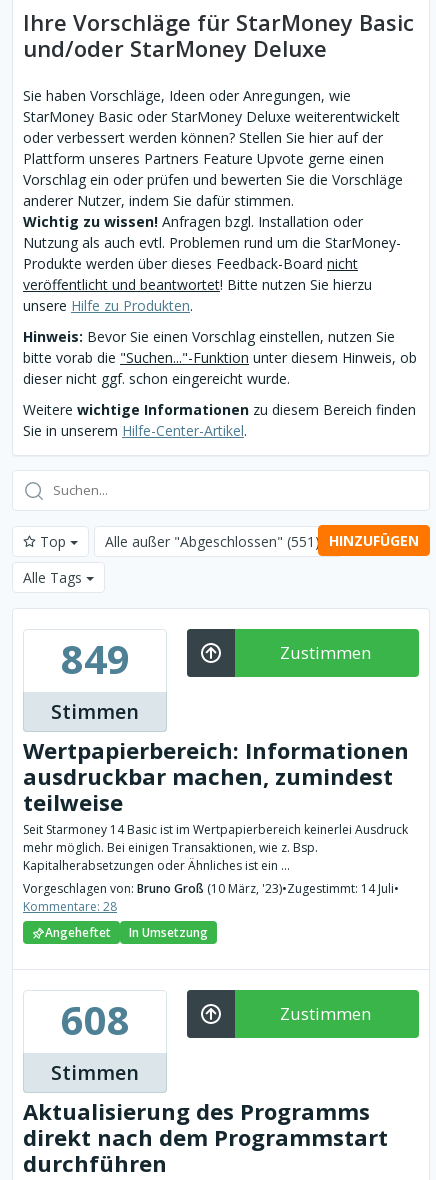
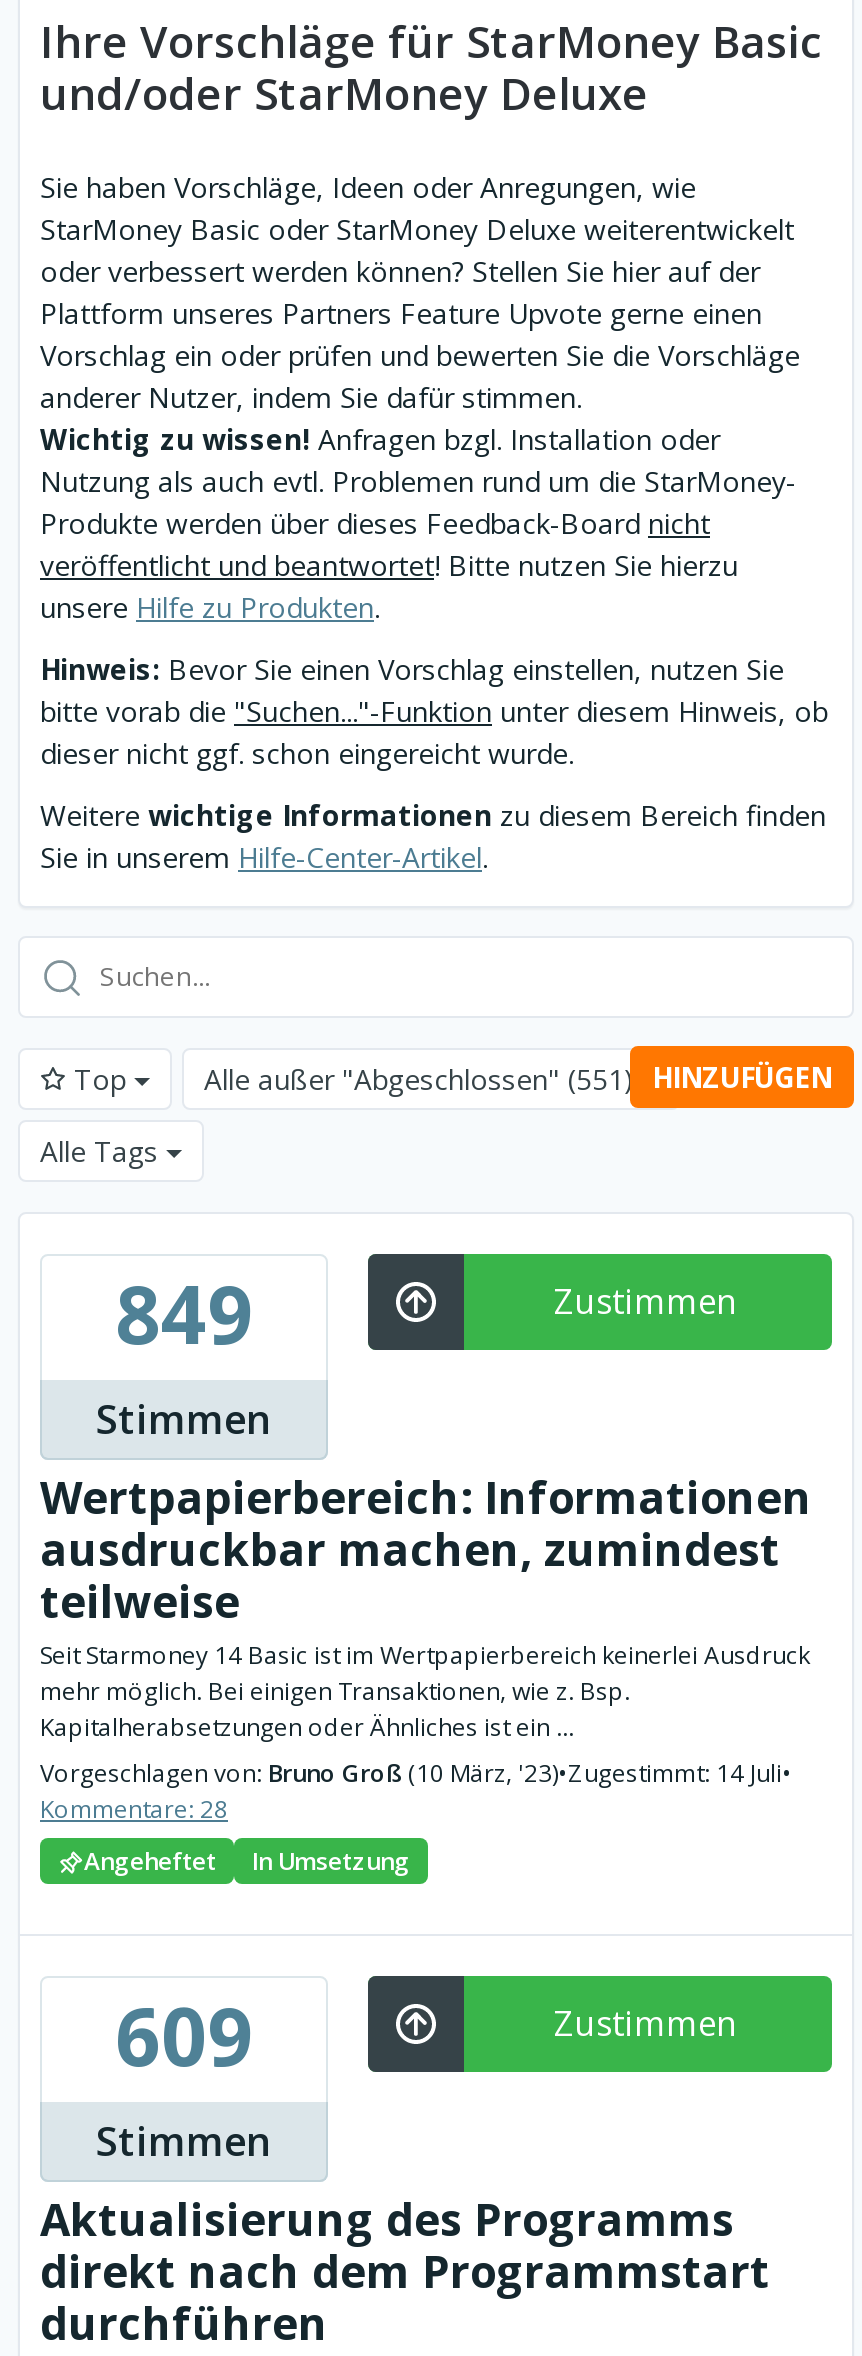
- 608
+ 609
